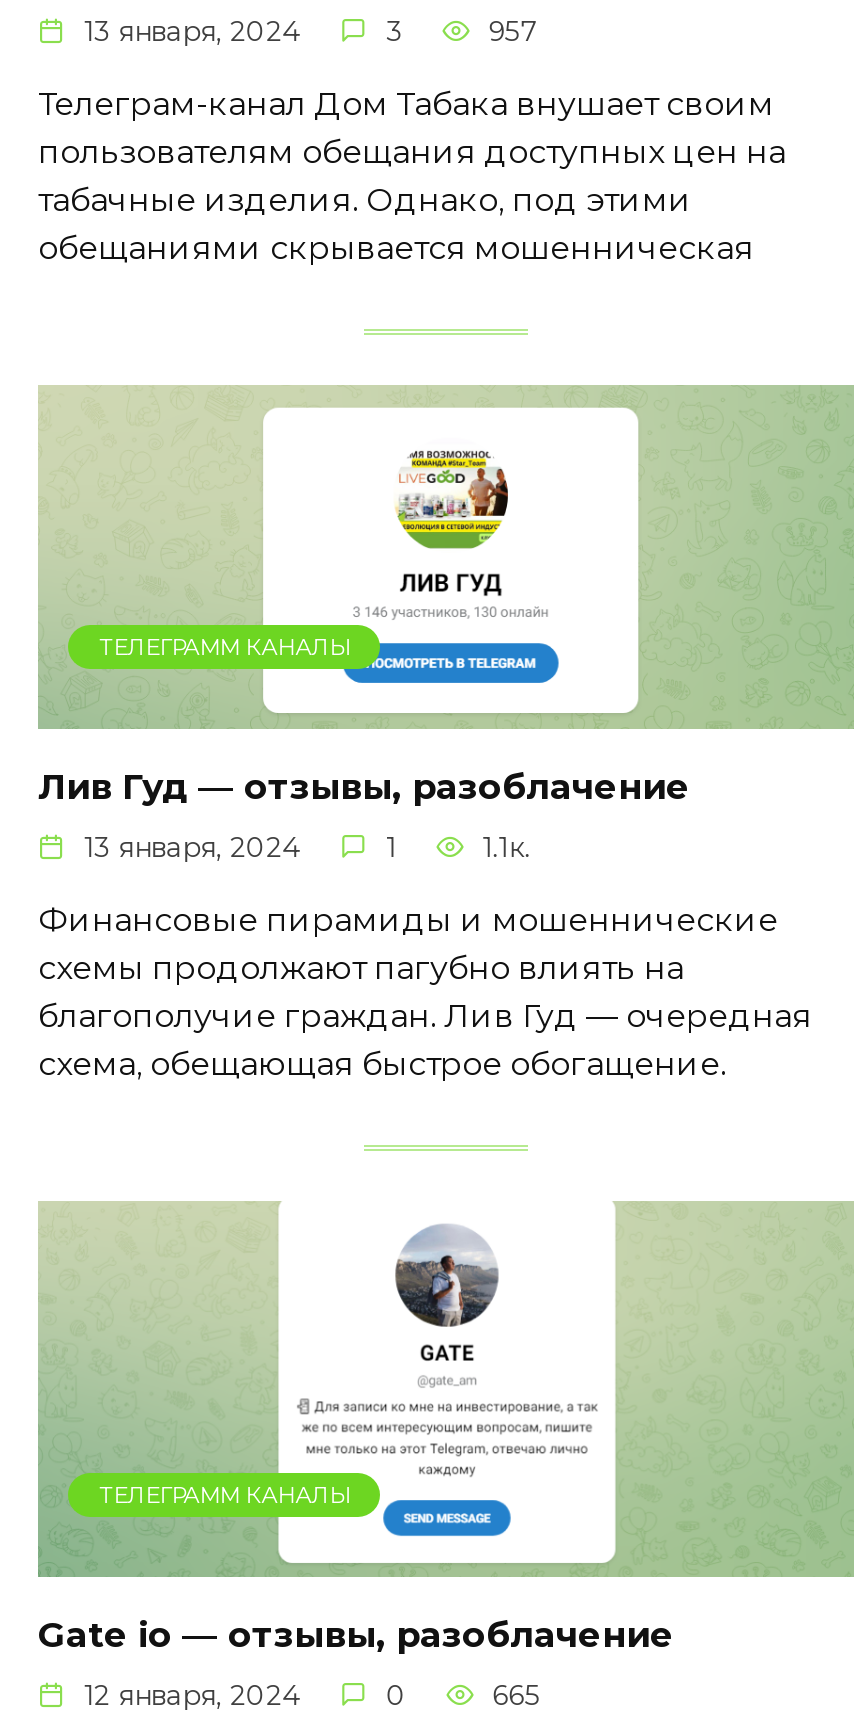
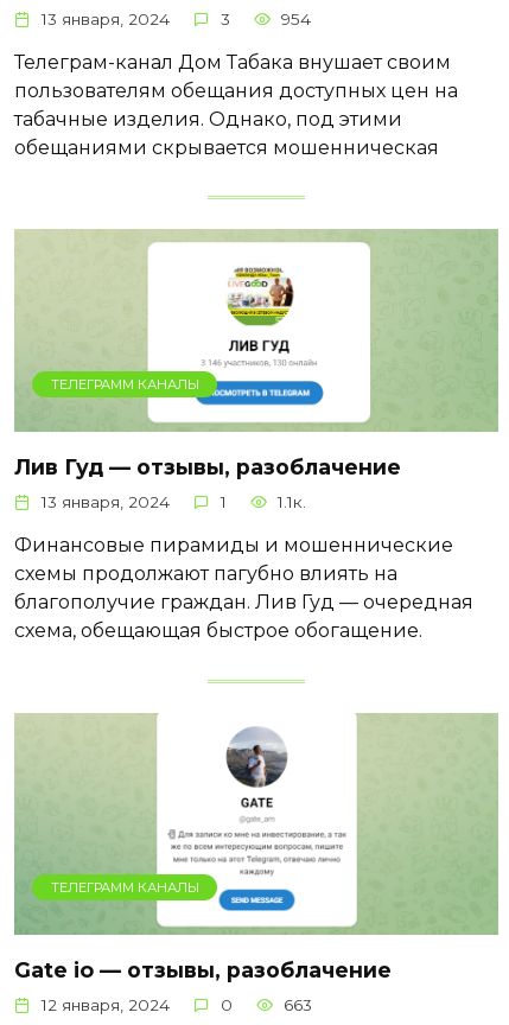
- 957
+ 954

- 665
+ 663
